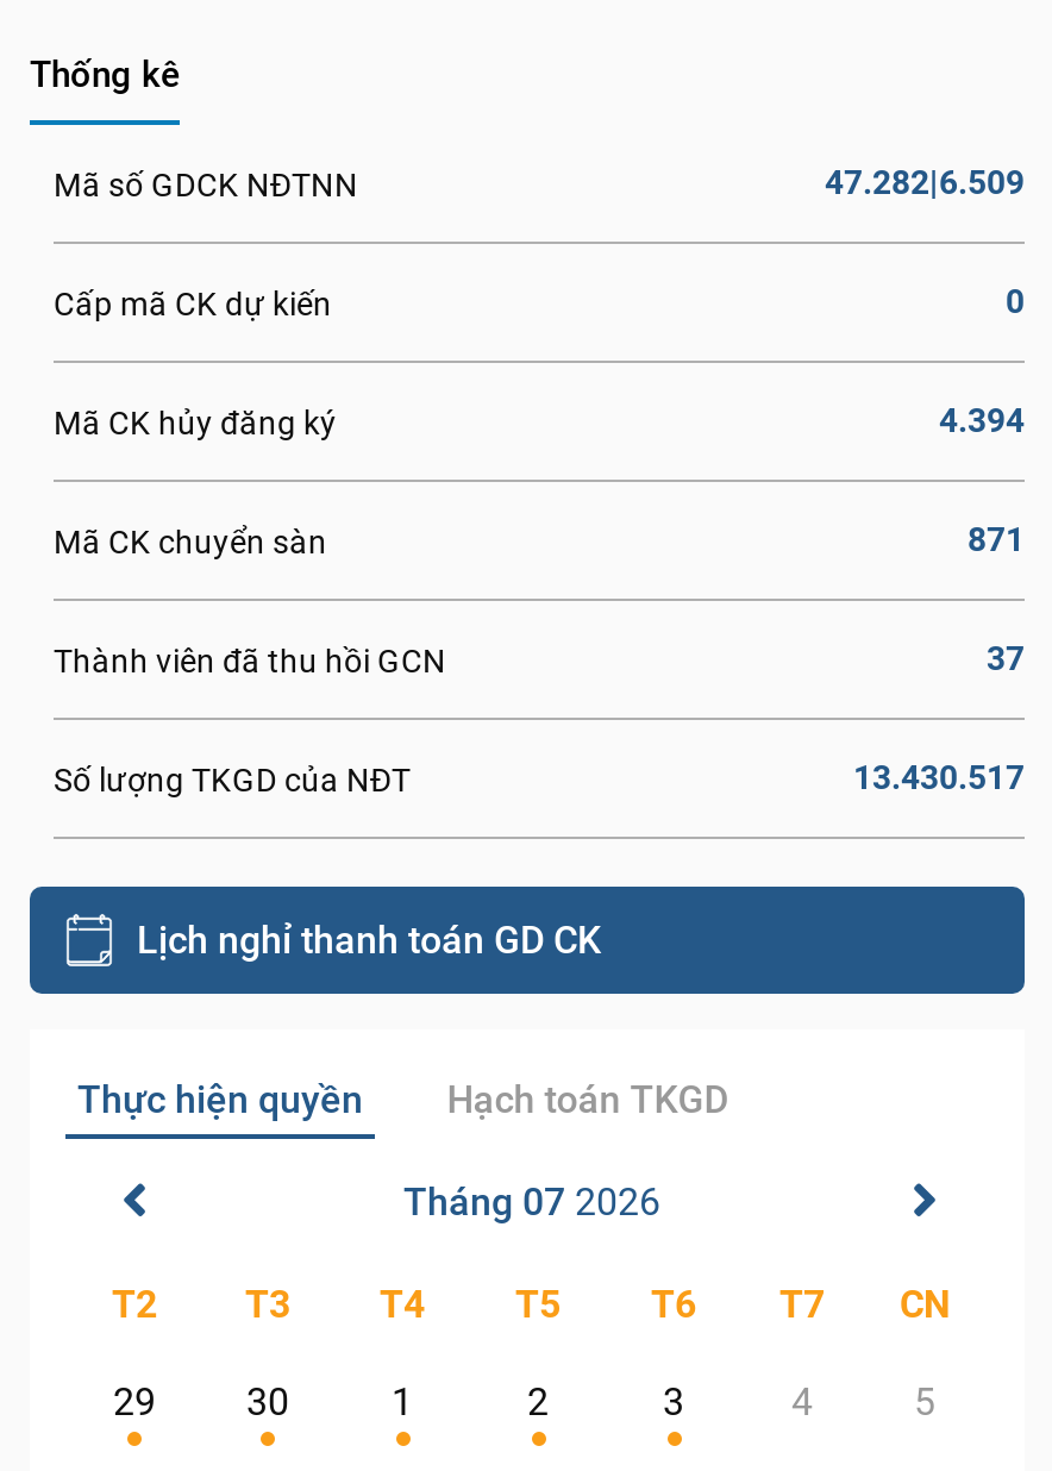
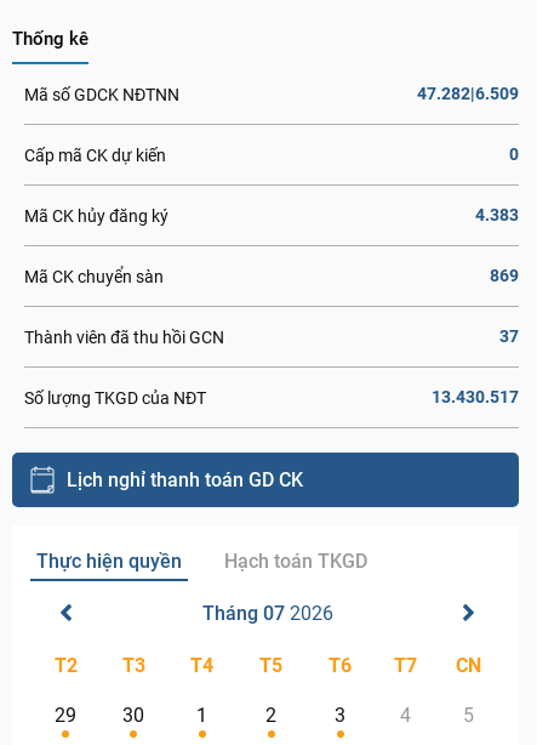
- 4.394
+ 4.383

- 871
+ 869
